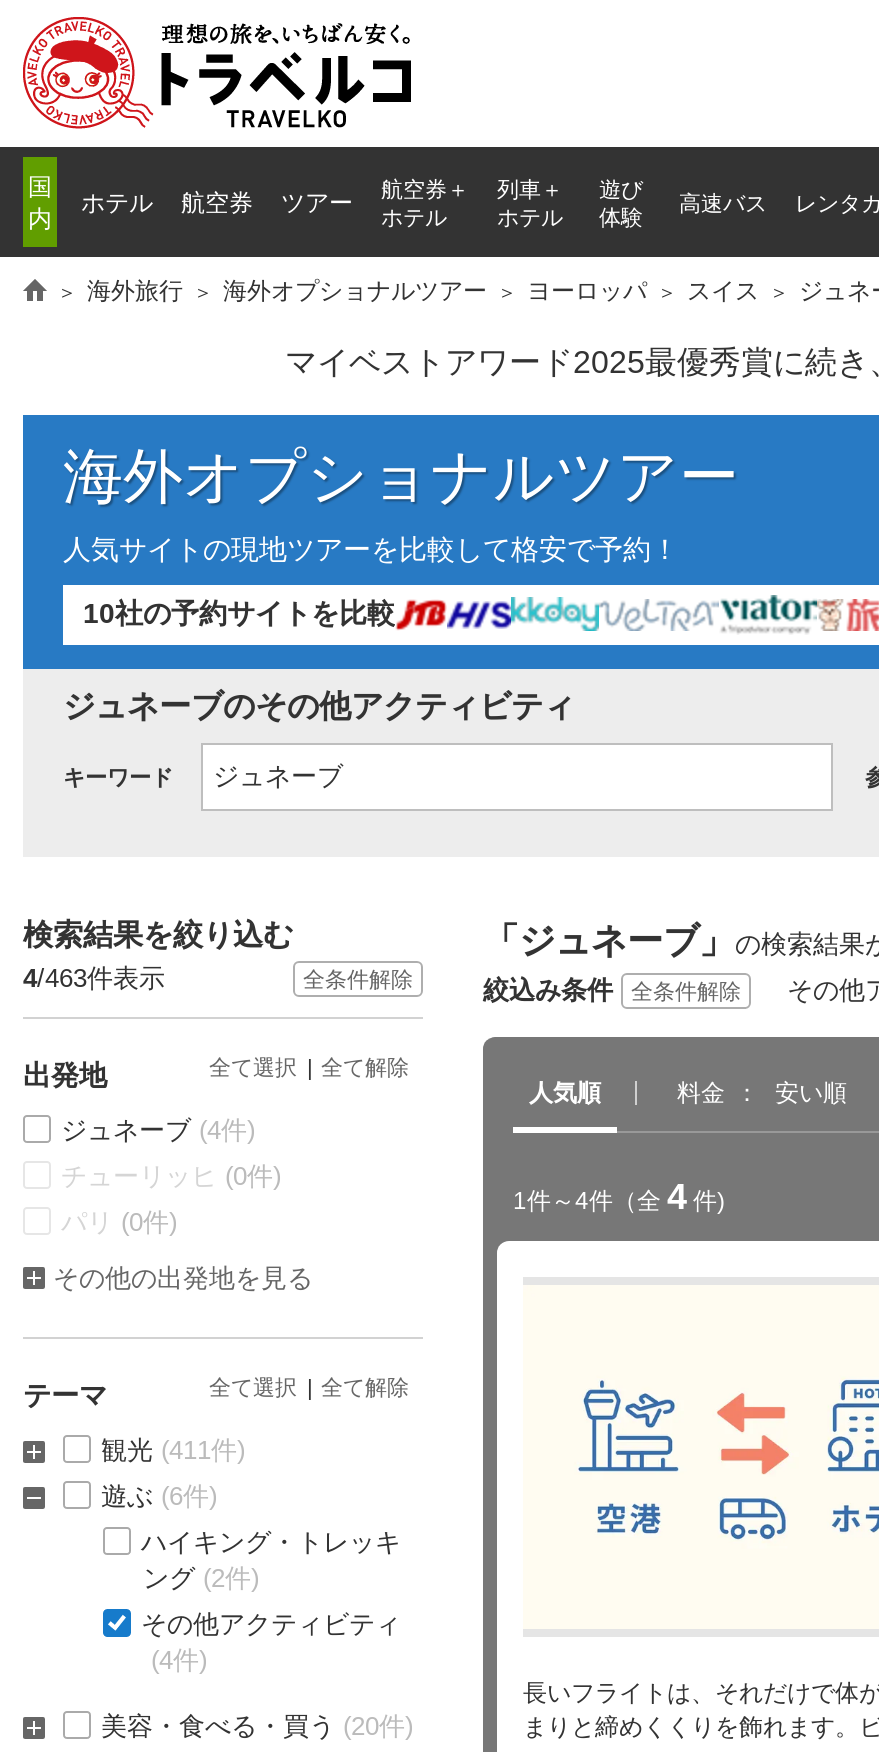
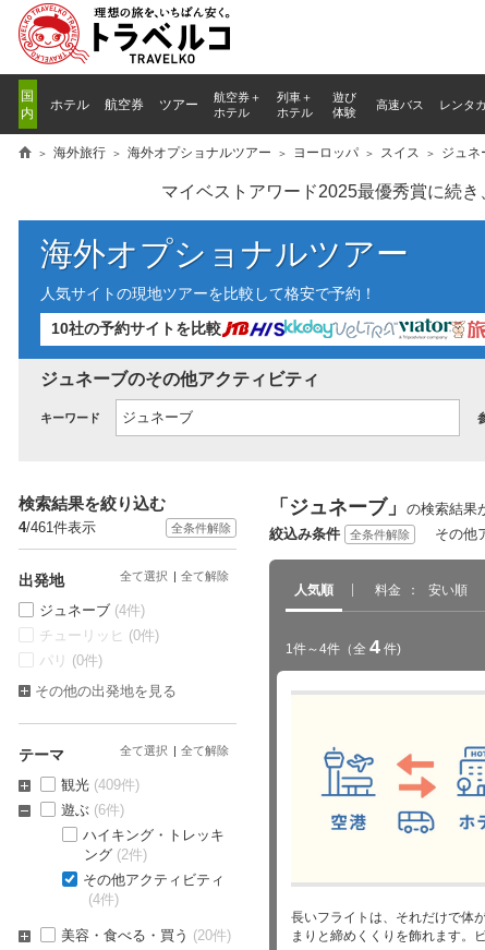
- 4/463件表示
+ 4/461件表示

- 観光 (411件)
+ 観光 (409件)
